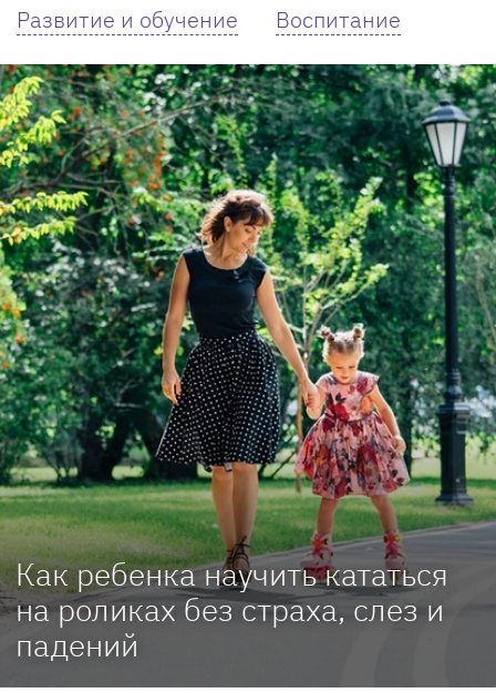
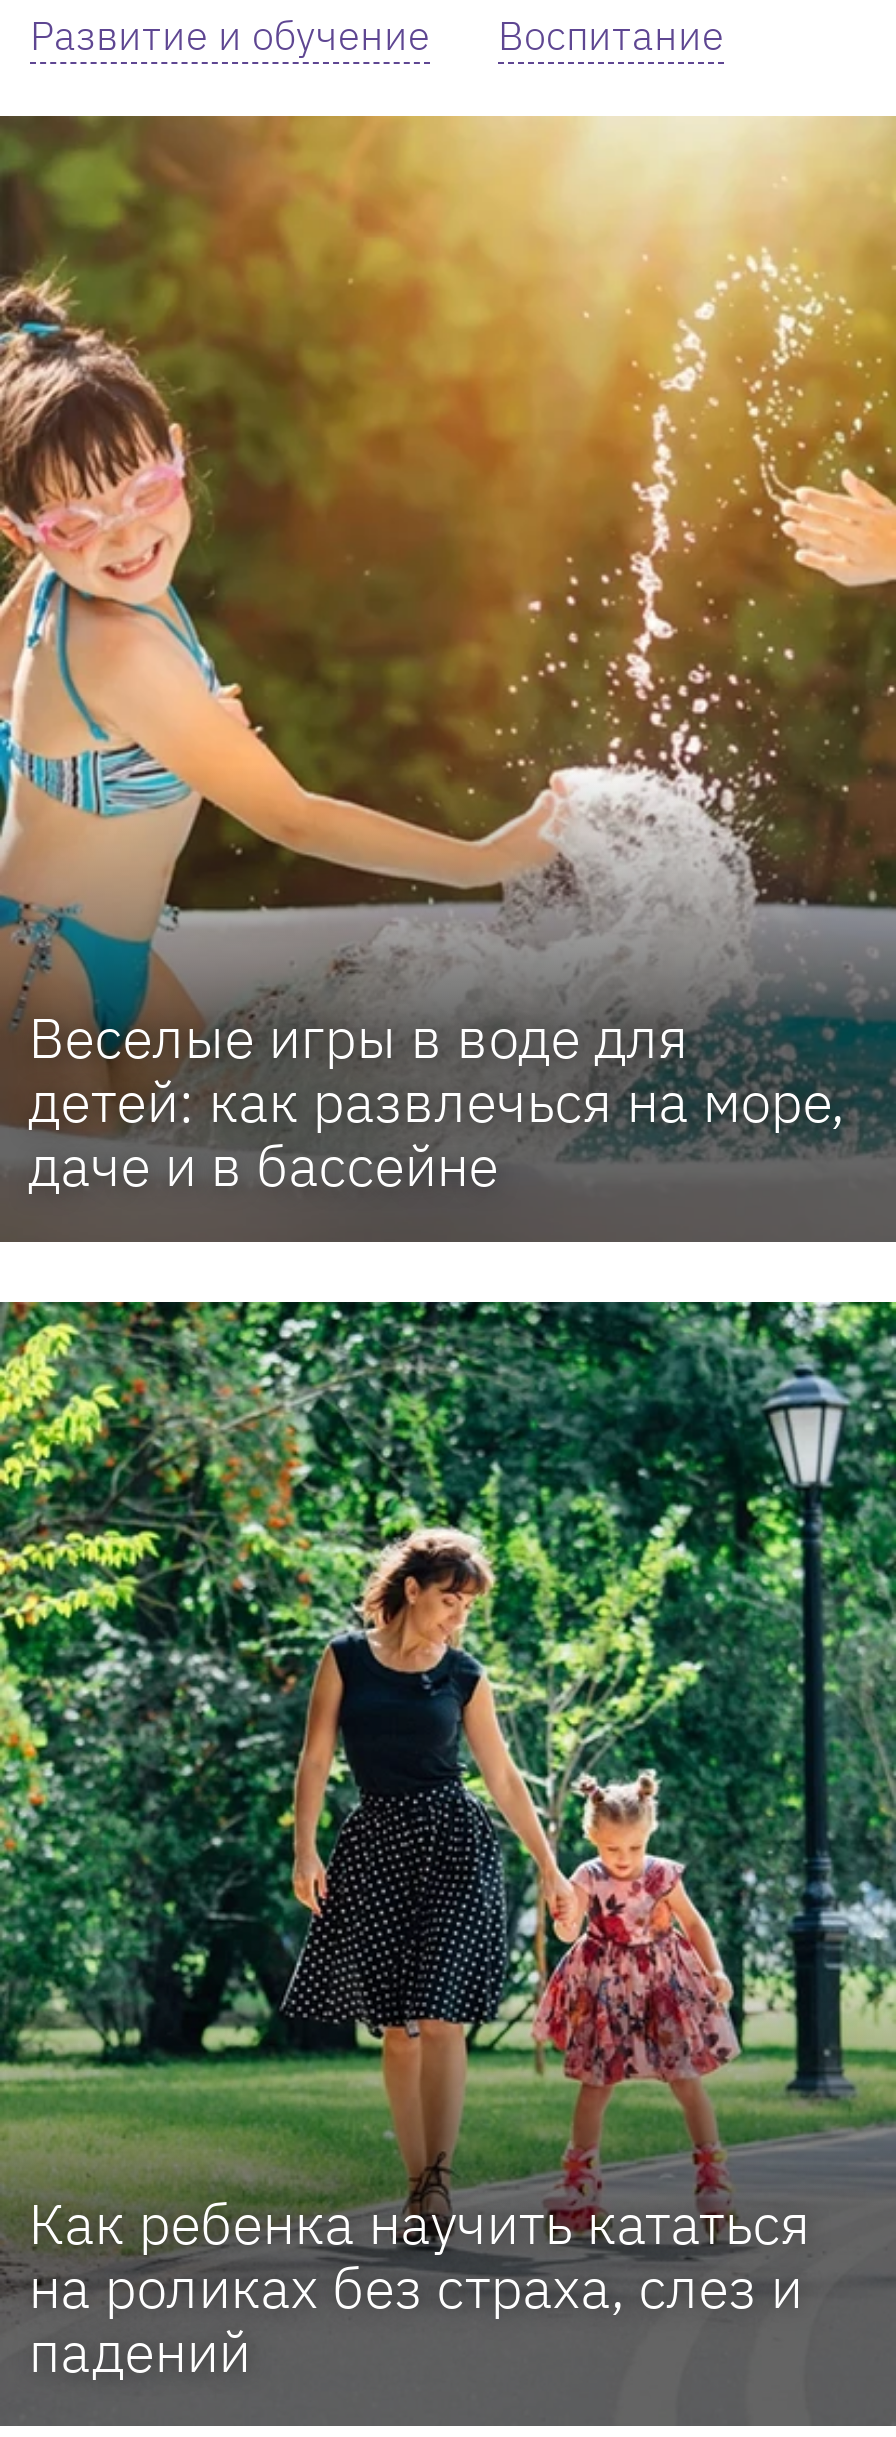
+ [image]
+ Веселые игры в воде для
+ детей: как развлечься на море,
+ даче и в бассейне

+ [image]
